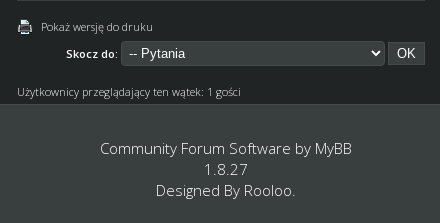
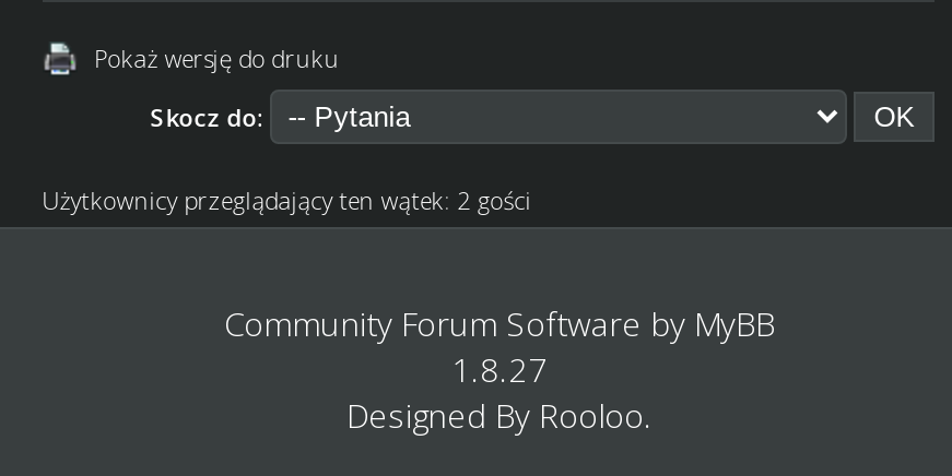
- Użytkownicy przeglądający ten wątek: 1 gości
+ Użytkownicy przeglądający ten wątek: 2 gości
